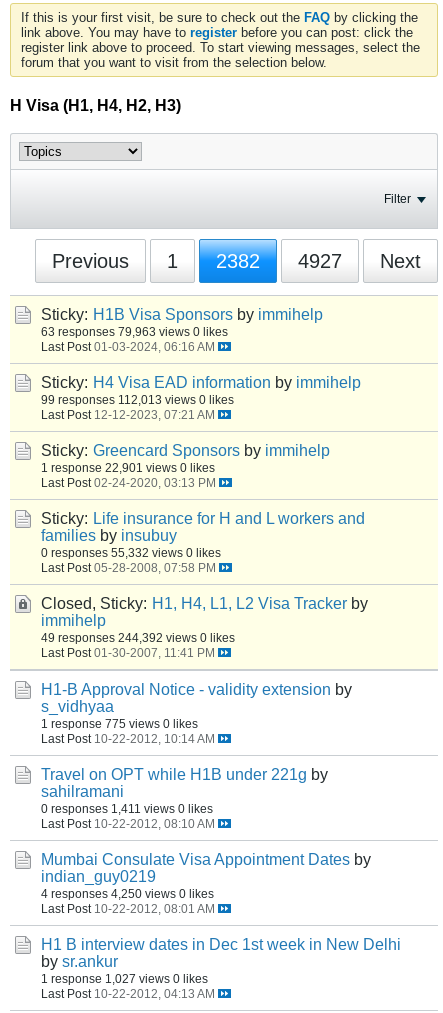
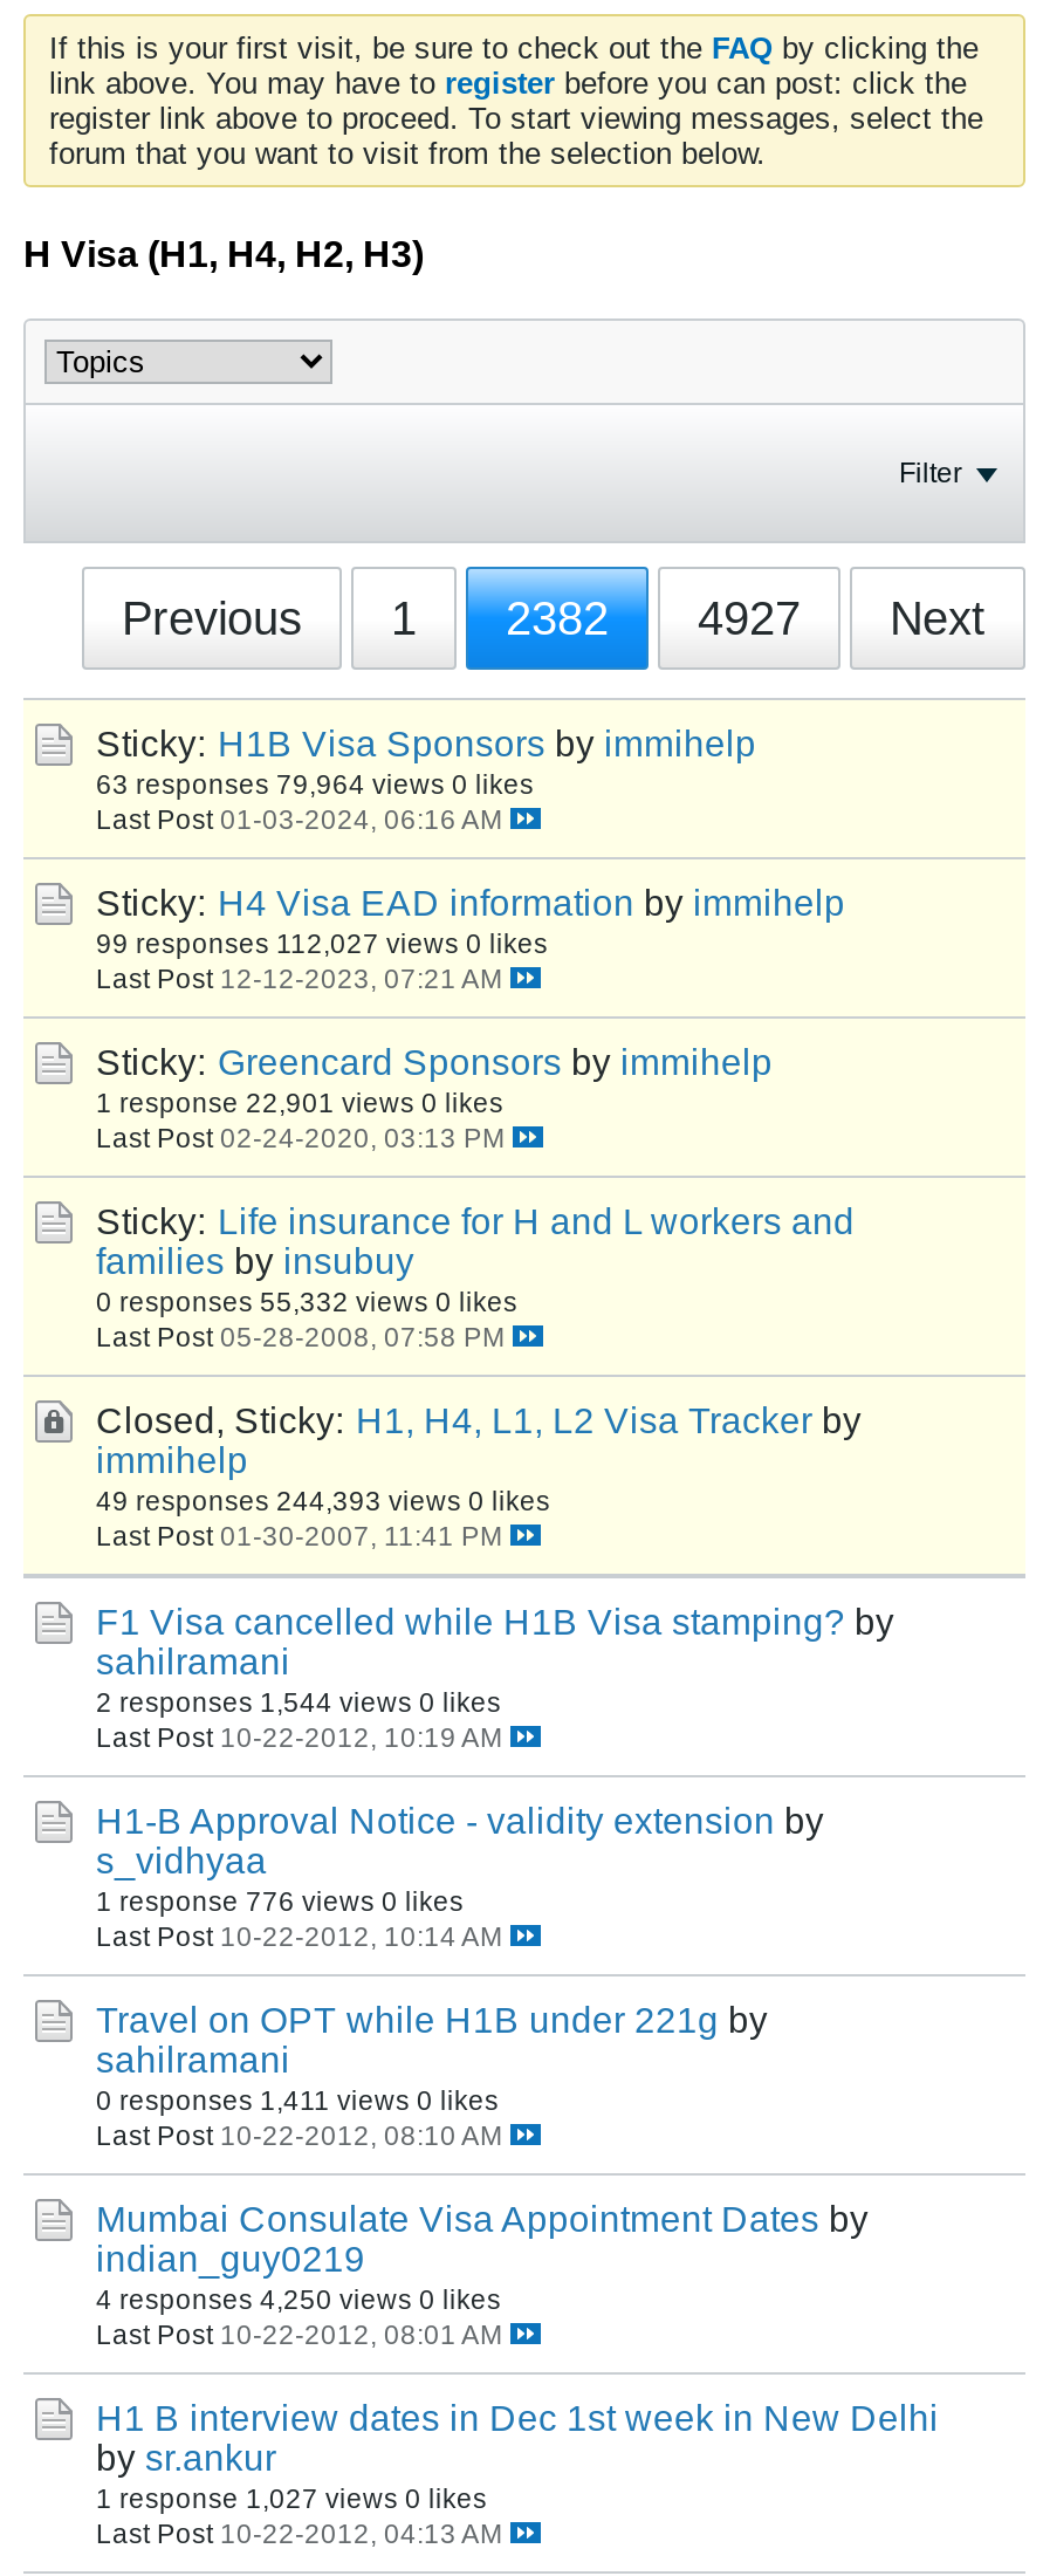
- 63 responses 79,963 views 0 likes
+ 63 responses 79,964 views 0 likes

- 99 responses 112,013 views 0 likes
+ 99 responses 112,027 views 0 likes

- 49 responses 244,392 views 0 likes
+ 49 responses 244,393 views 0 likes

+ F1 Visa cancelled while H1B Visa stamping? by
+ sahilramani
+ 2 responses 1,544 views 0 likes
+ Last Post 10-22-2012, 10:19 AM

- 1 response 775 views 0 likes
+ 1 response 776 views 0 likes
